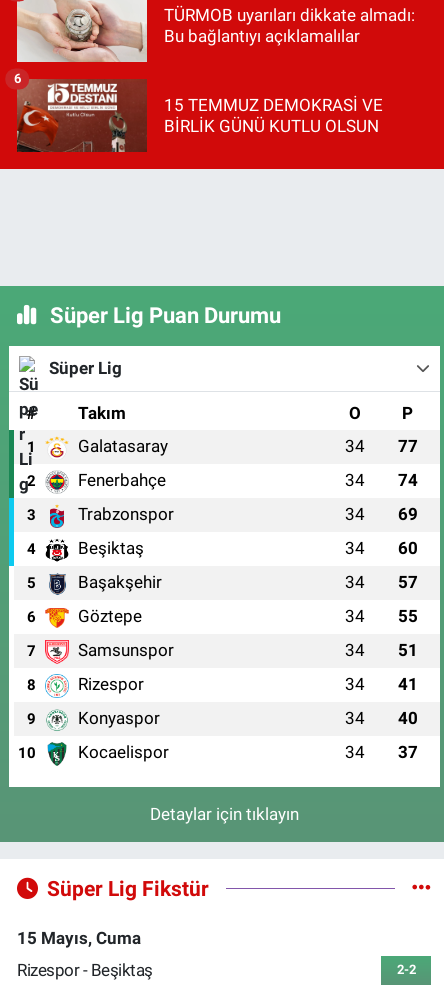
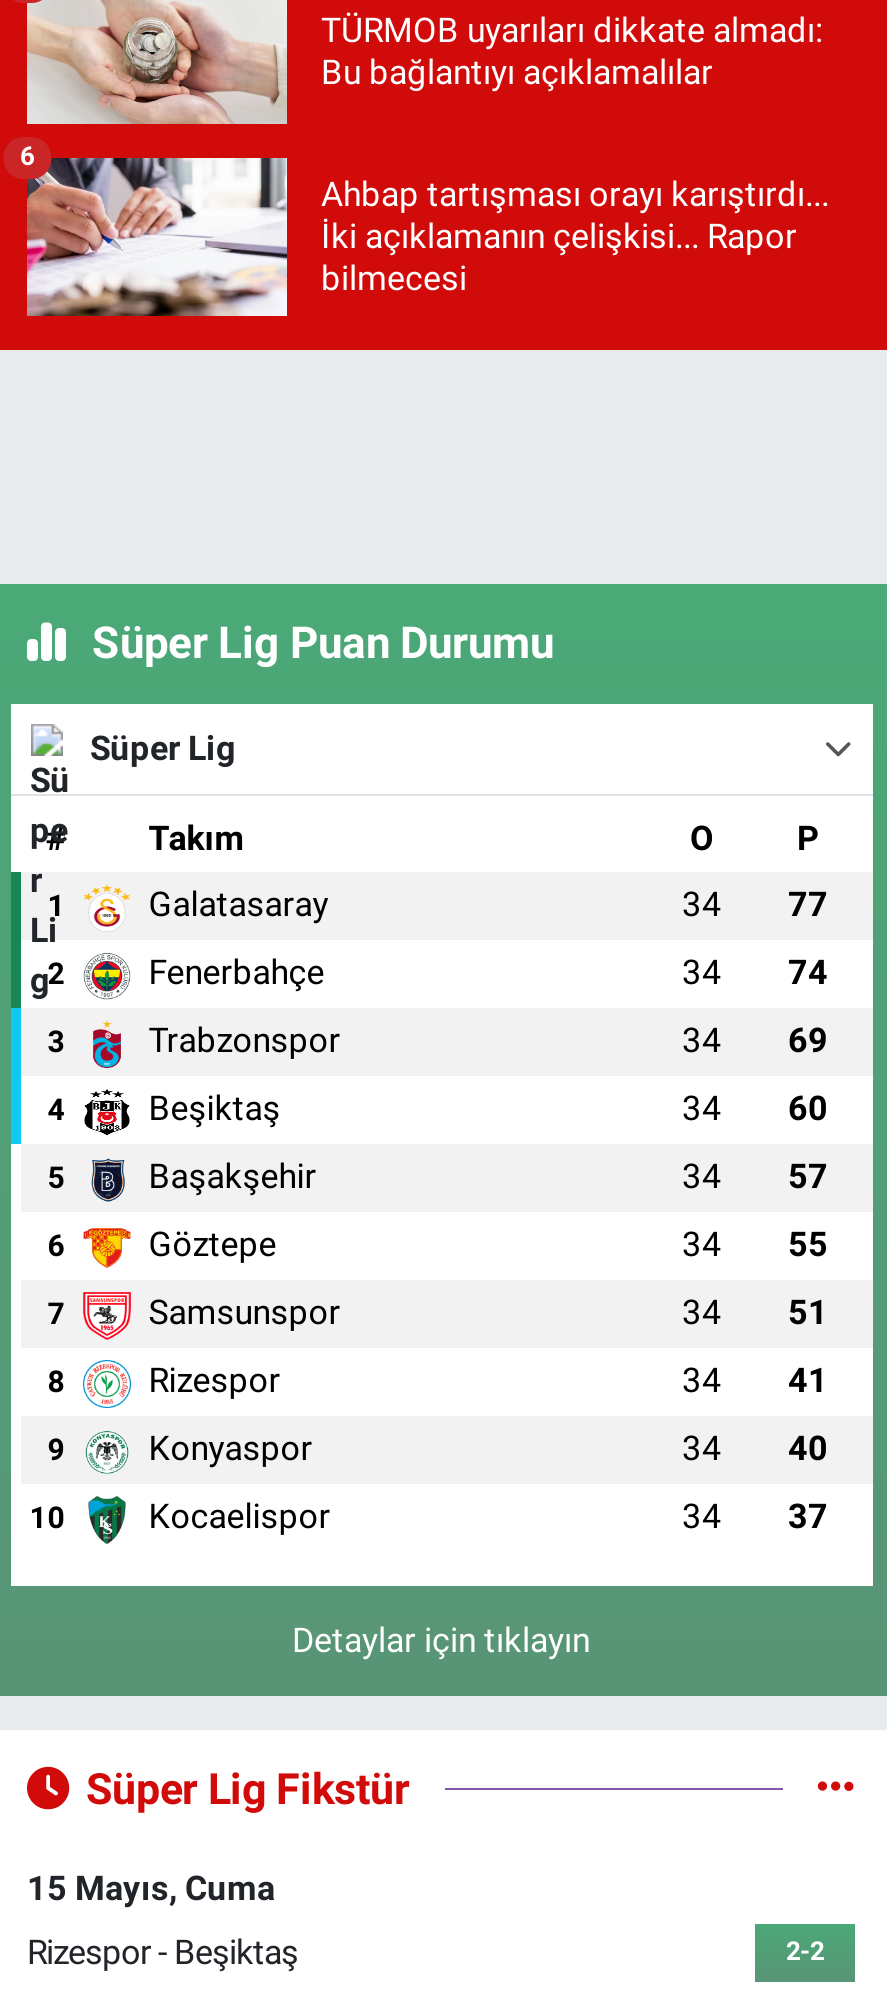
- [image]
- 15 TEMMUZ DEMOKRASİ VE
- BİRLİK GÜNÜ KUTLU OLSUN
+ [image]
+ Ahbap tartışması orayı karıştırdı...
+ İki açıklamanın çelişkisi... Rapor
+ bilmecesi
